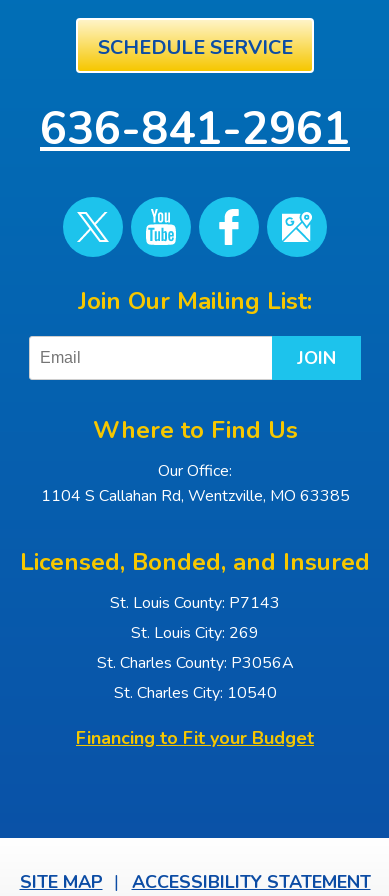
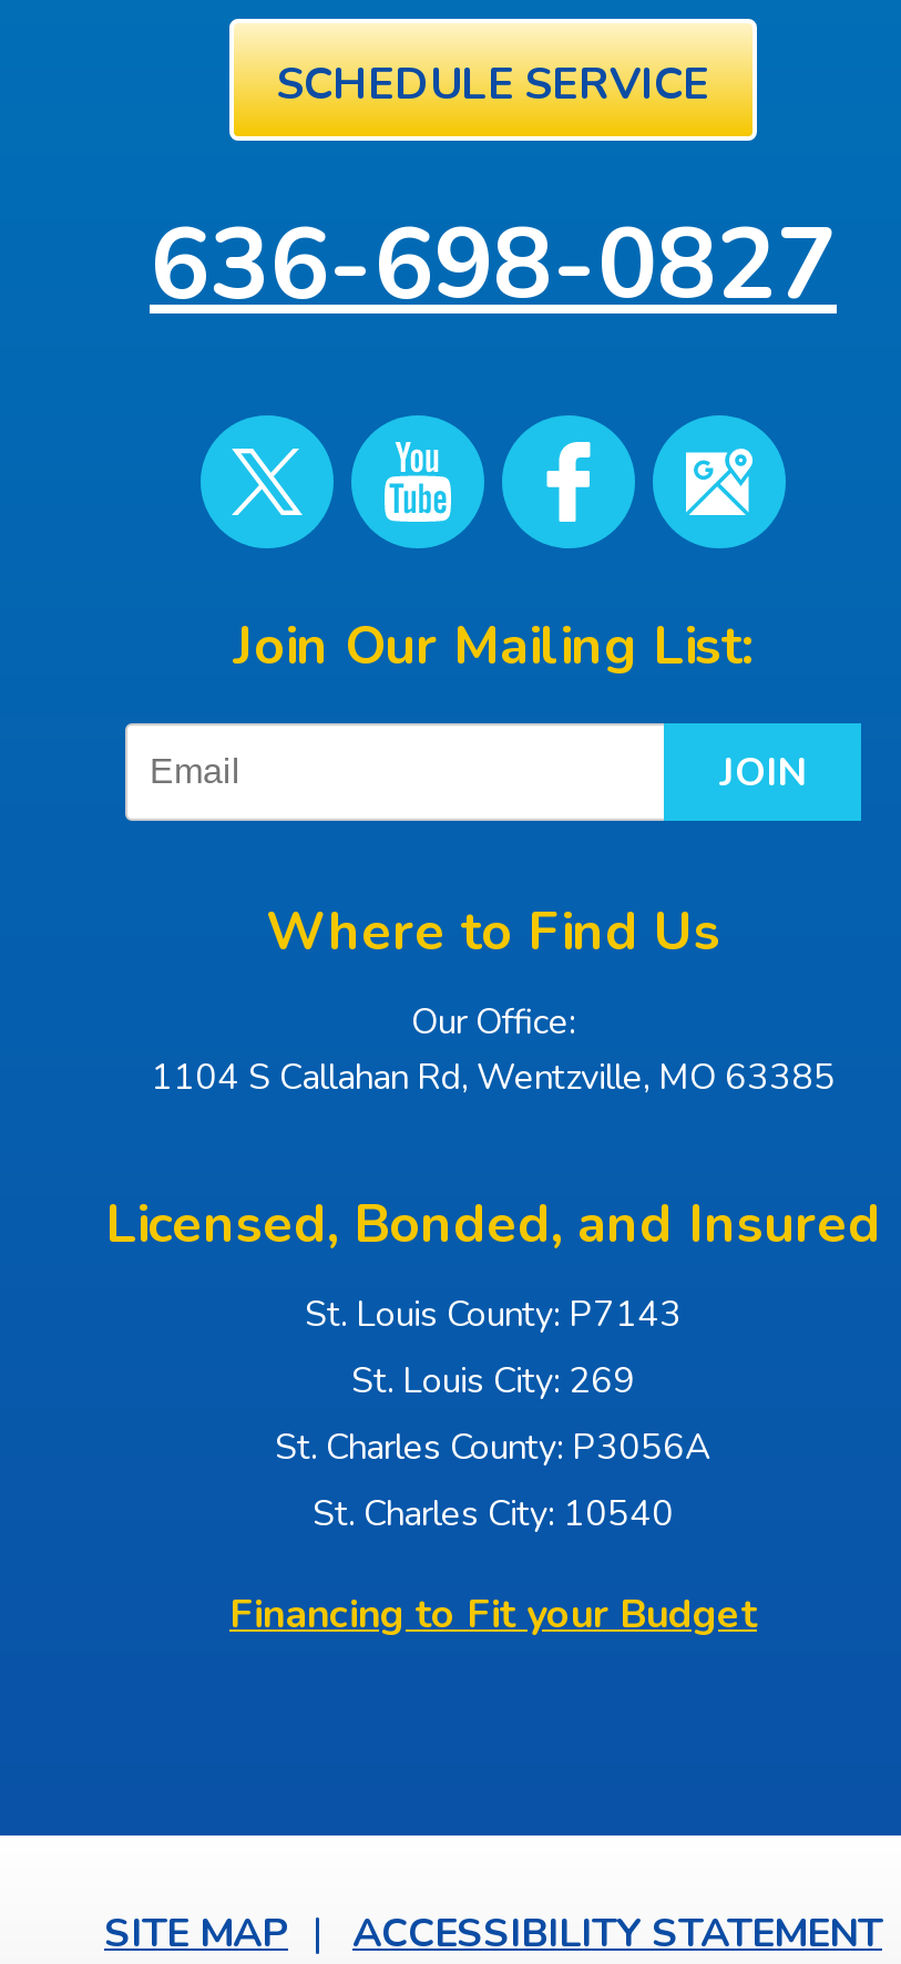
- 636-841-2961
+ 636-698-0827
